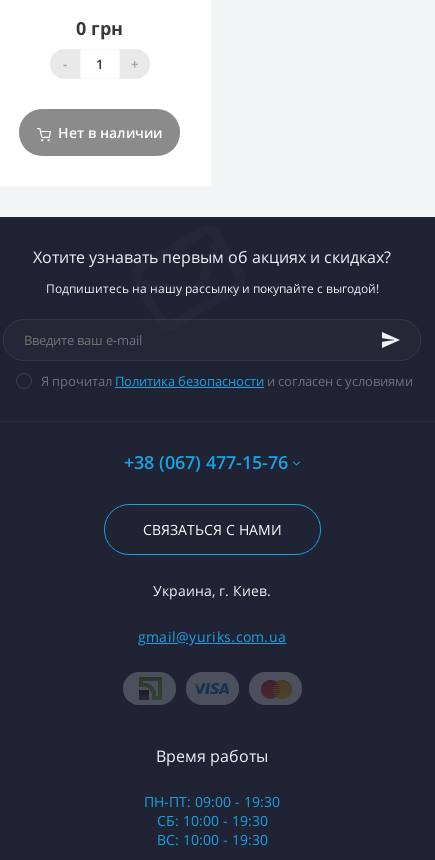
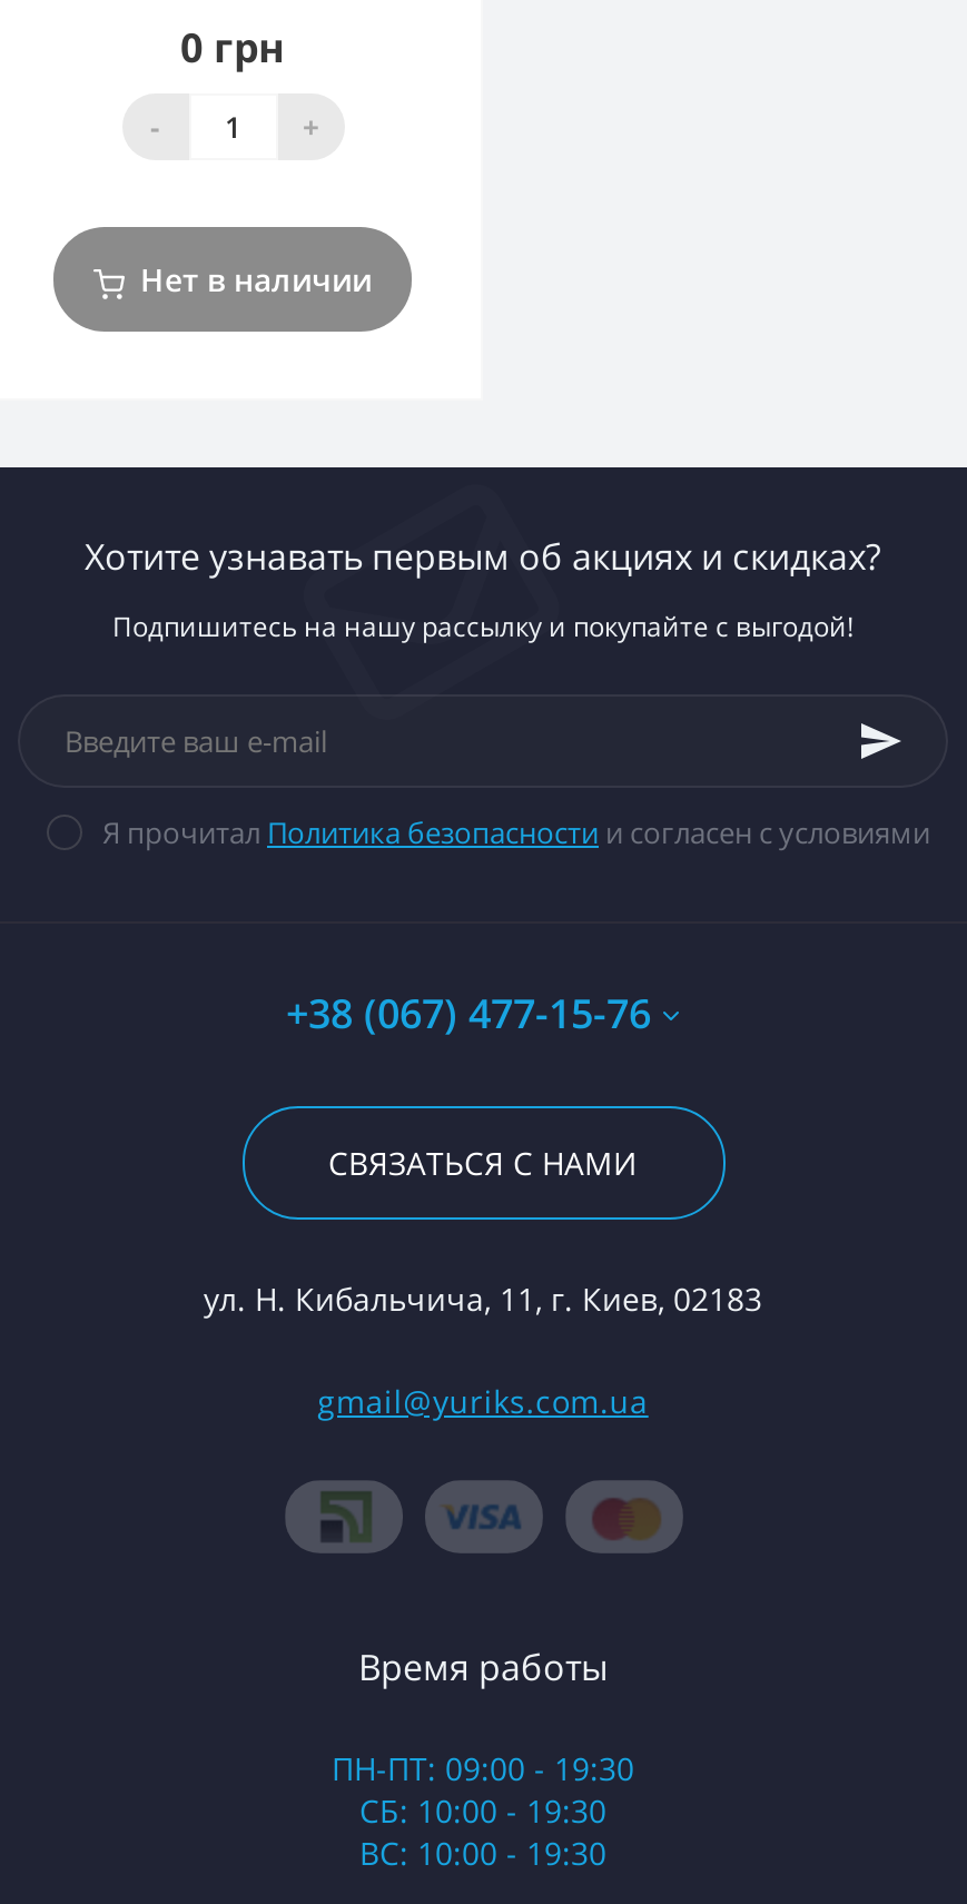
- Украина, г. Киев.
+ ул. Н. Кибальчича, 11, г. Киев, 02183
